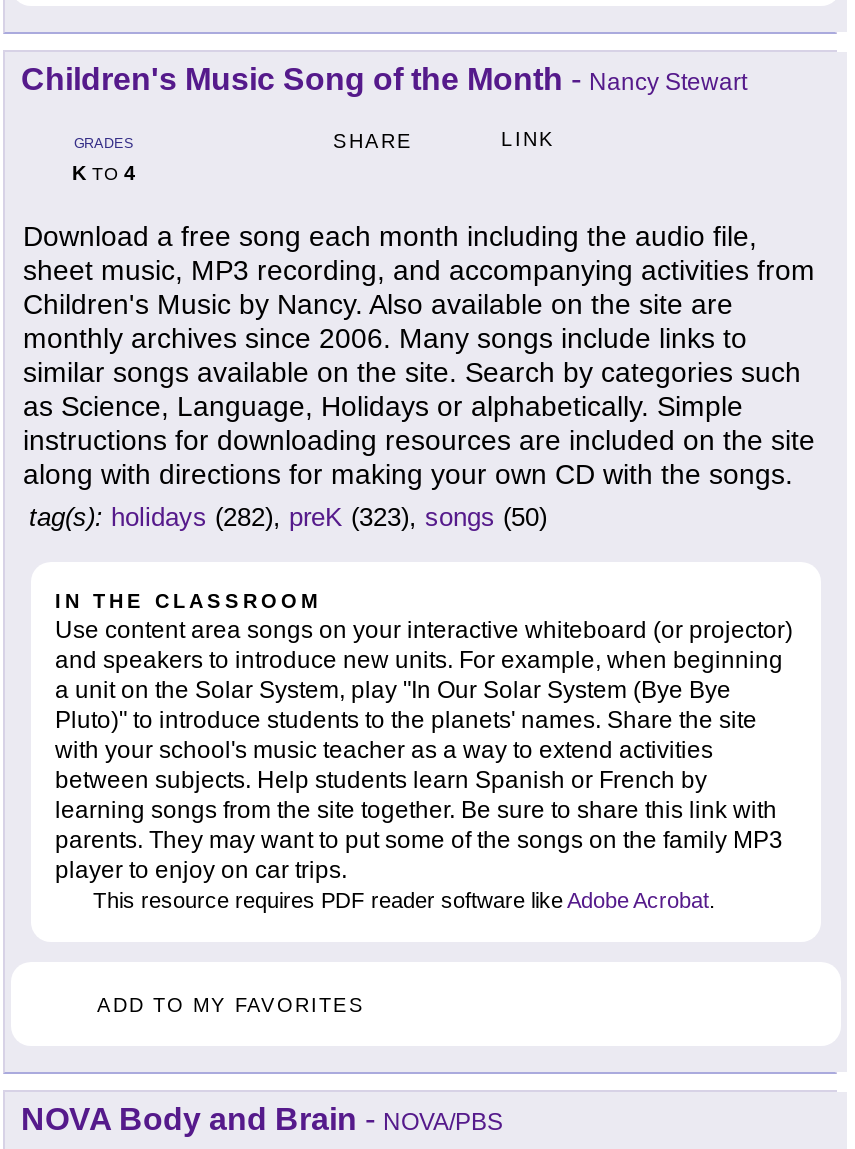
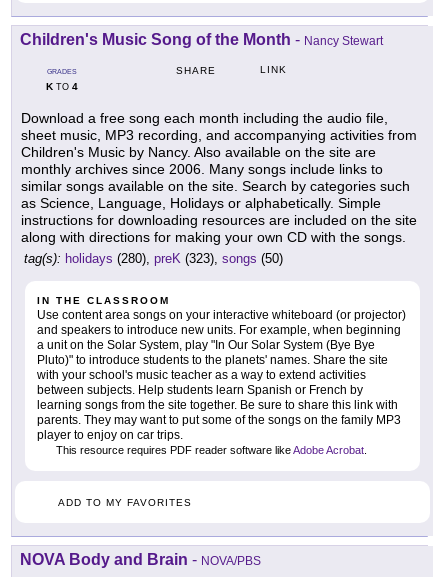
- tag(s): holidays (282), preK (323), songs (50)
+ tag(s): holidays (280), preK (323), songs (50)
